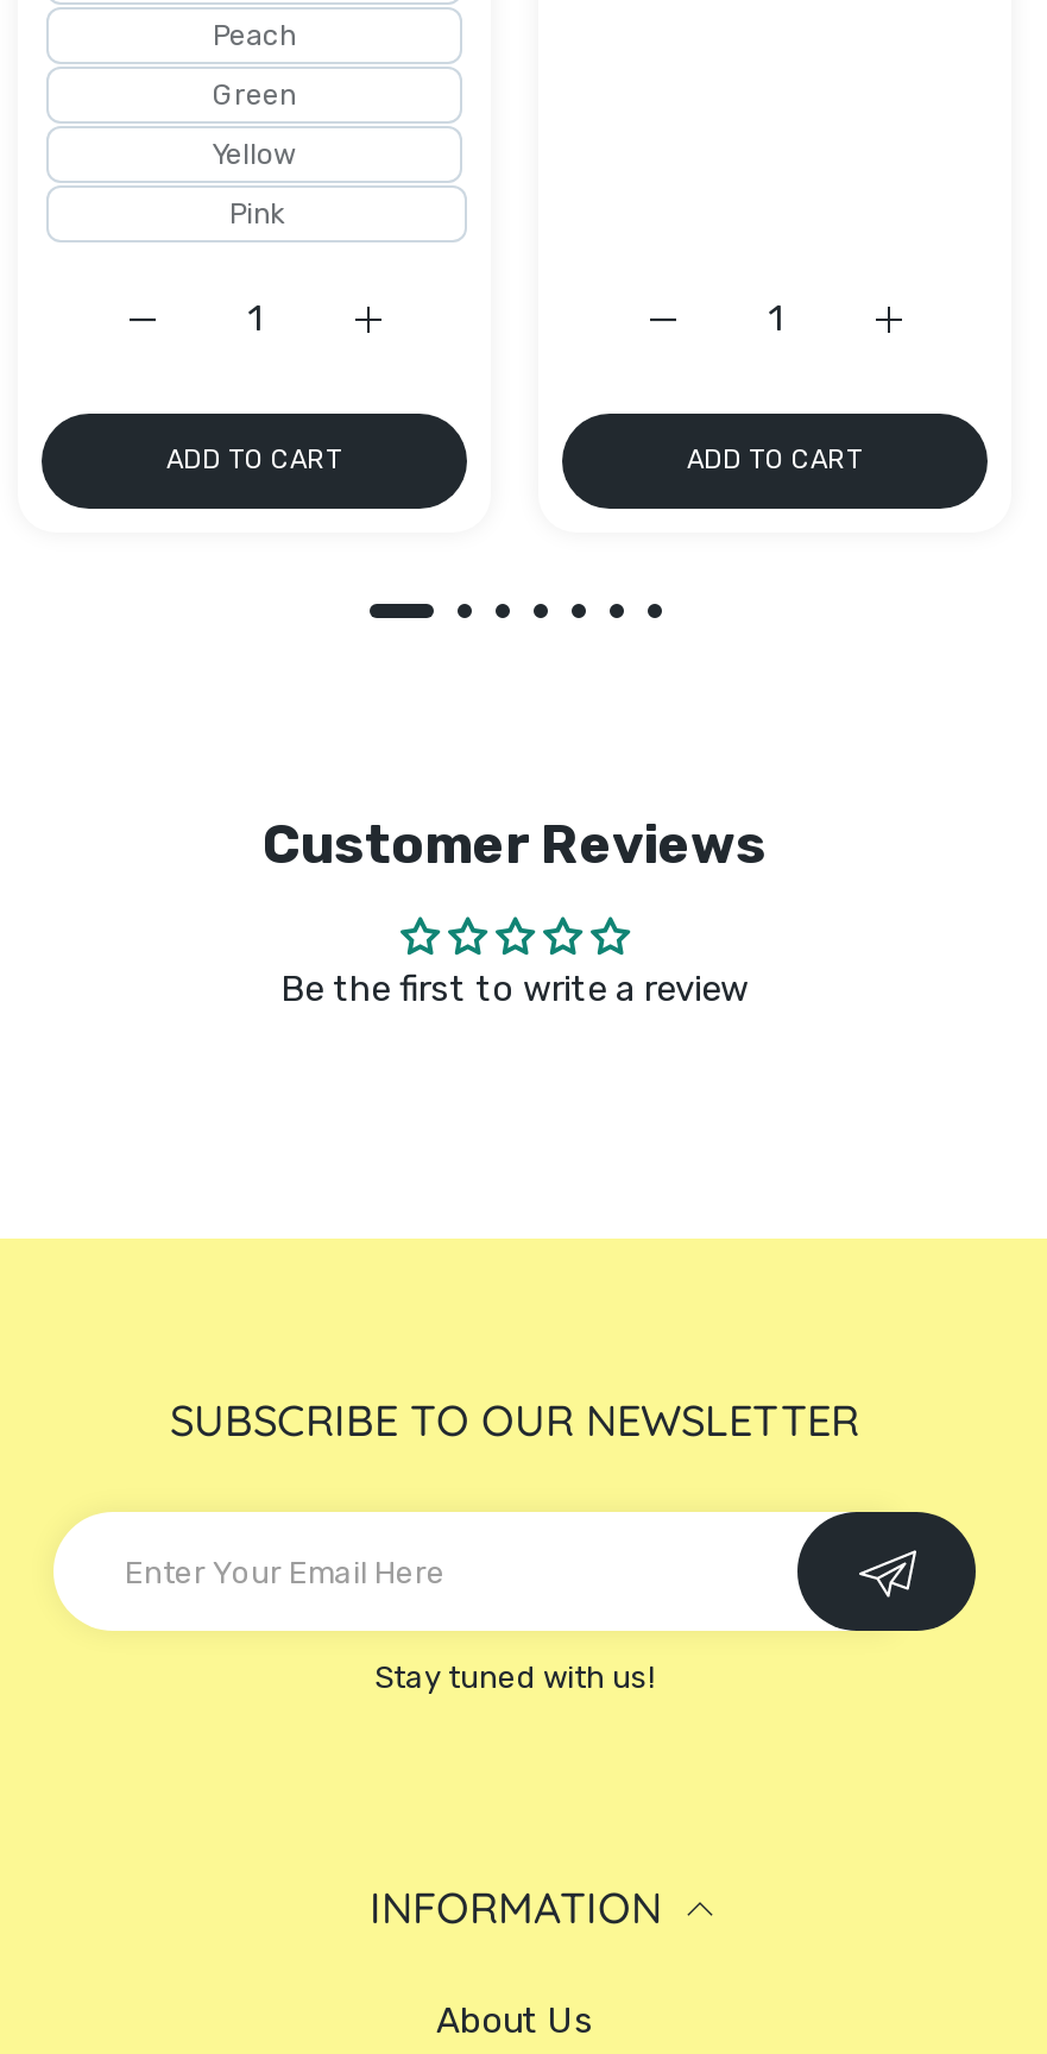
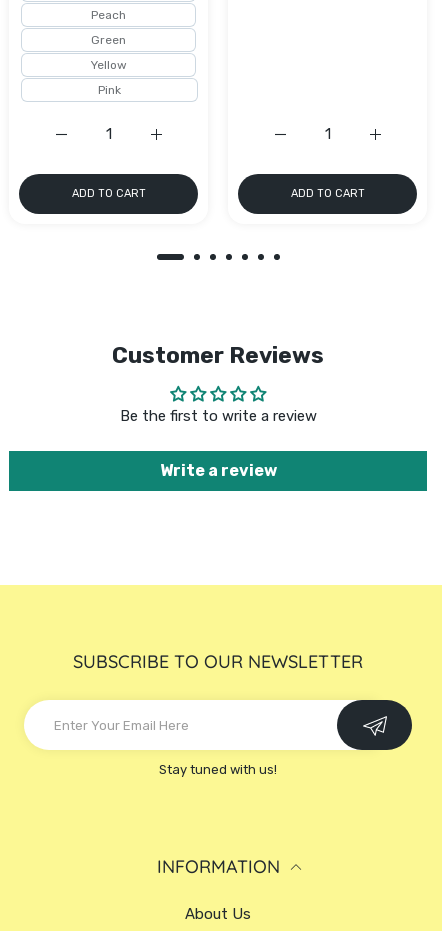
+ Write a review
